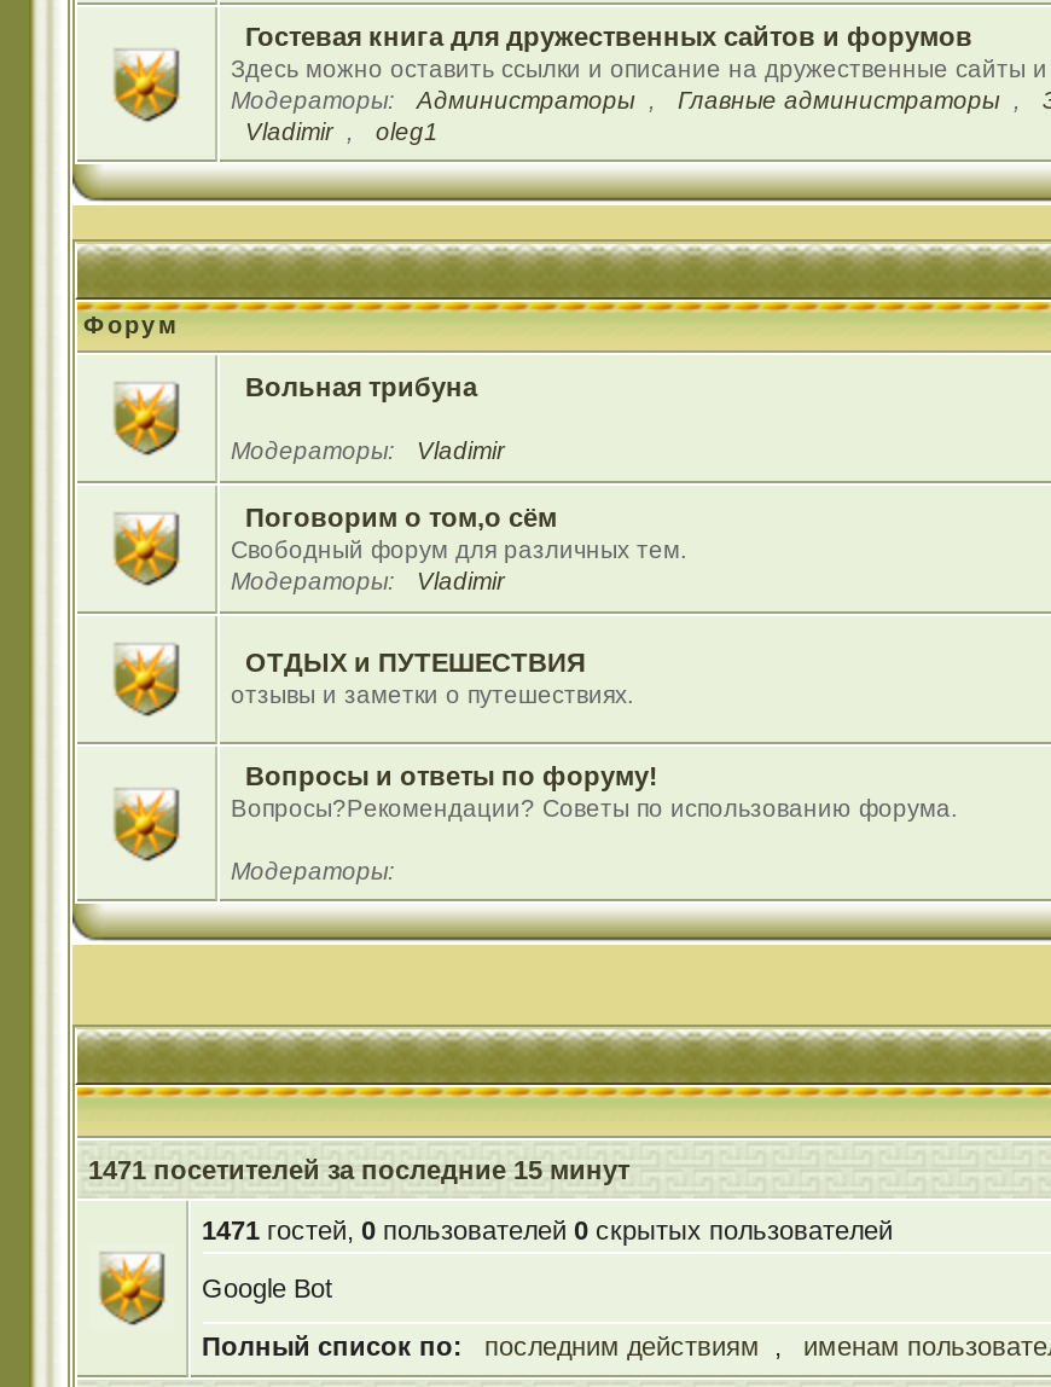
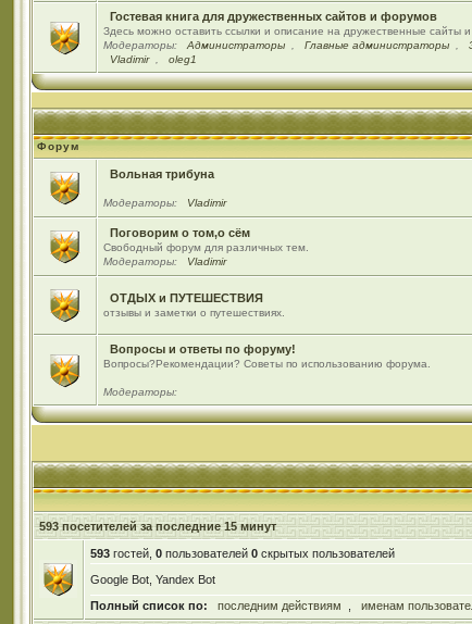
- 1471 посетителей за последние 15 минут
+ 593 посетителей за последние 15 минут

- 1471 гостей, 0 пользователей 0 скрытых пользователей
+ 593 гостей, 0 пользователей 0 скрытых пользователей

- Google Bot
+ Google Bot, Yandex Bot
